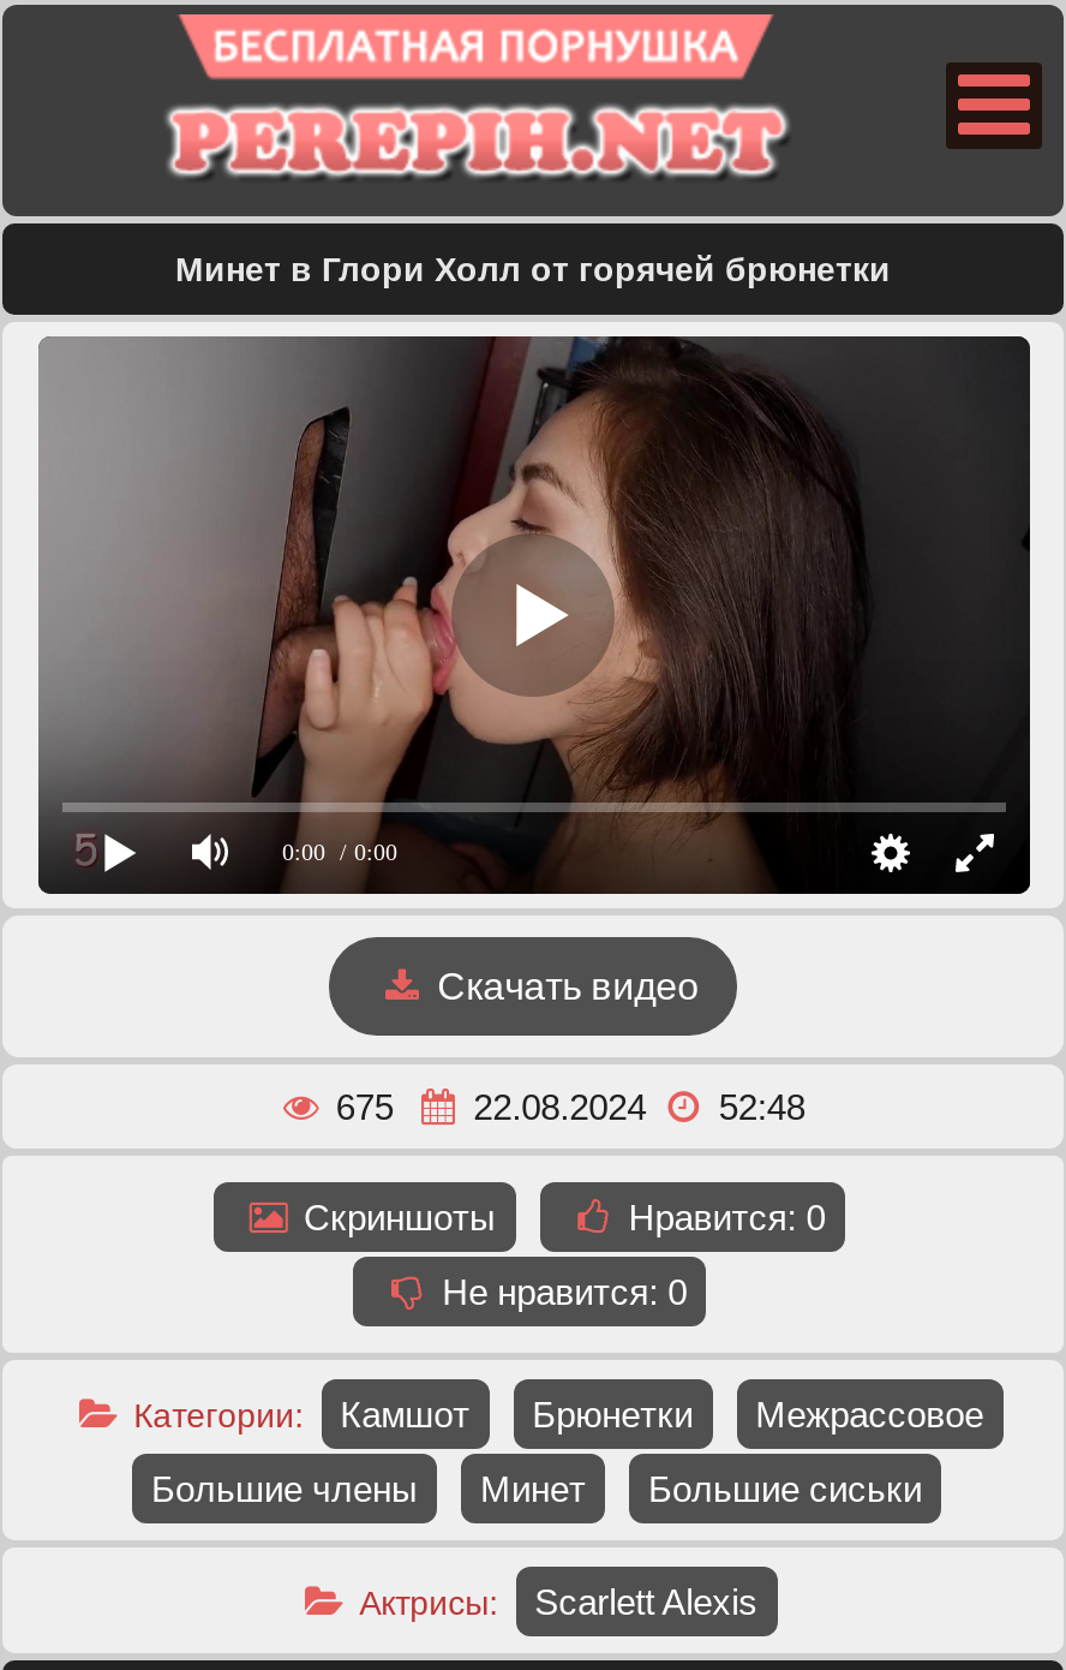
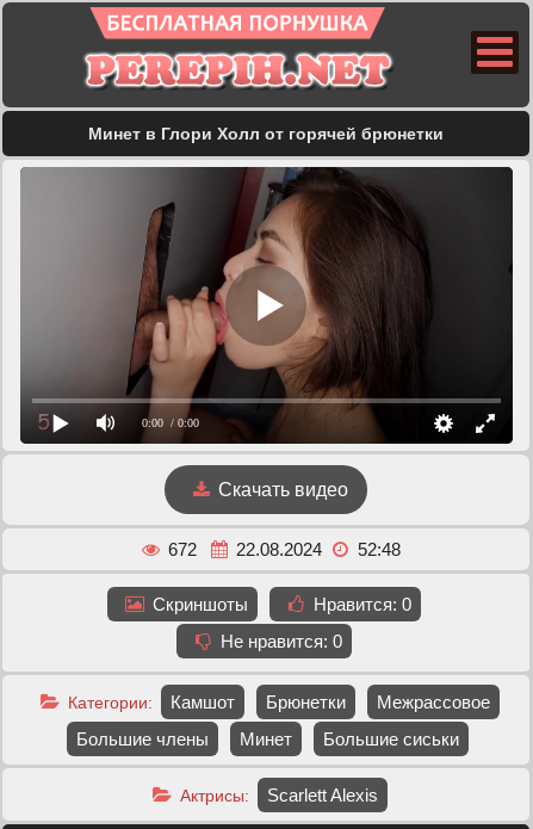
- 675 22.08.2024 52:48
+ 672 22.08.2024 52:48
